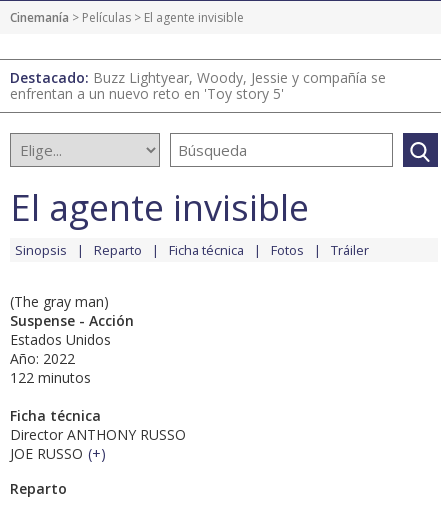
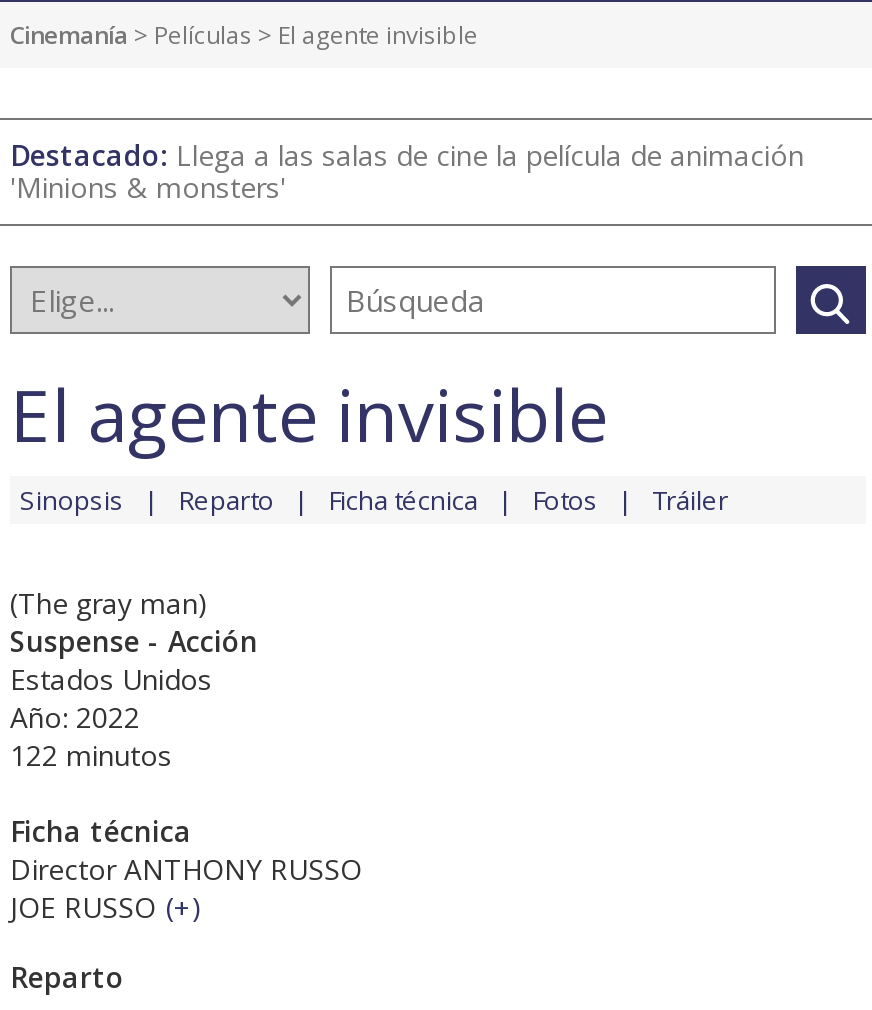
- Destacado: Buzz Lightyear, Woody, Jessie y compañía se
- enfrentan a un nuevo reto en 'Toy story 5'
+ Destacado: Llega a las salas de cine la película de animación
+ 'Minions & monsters'
